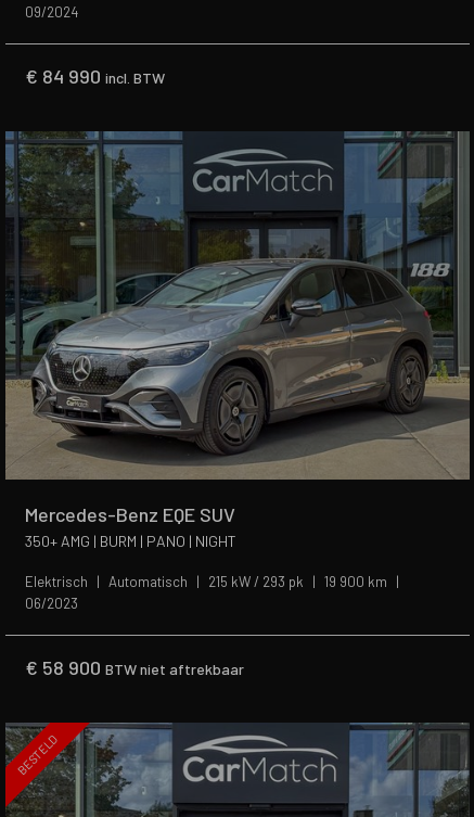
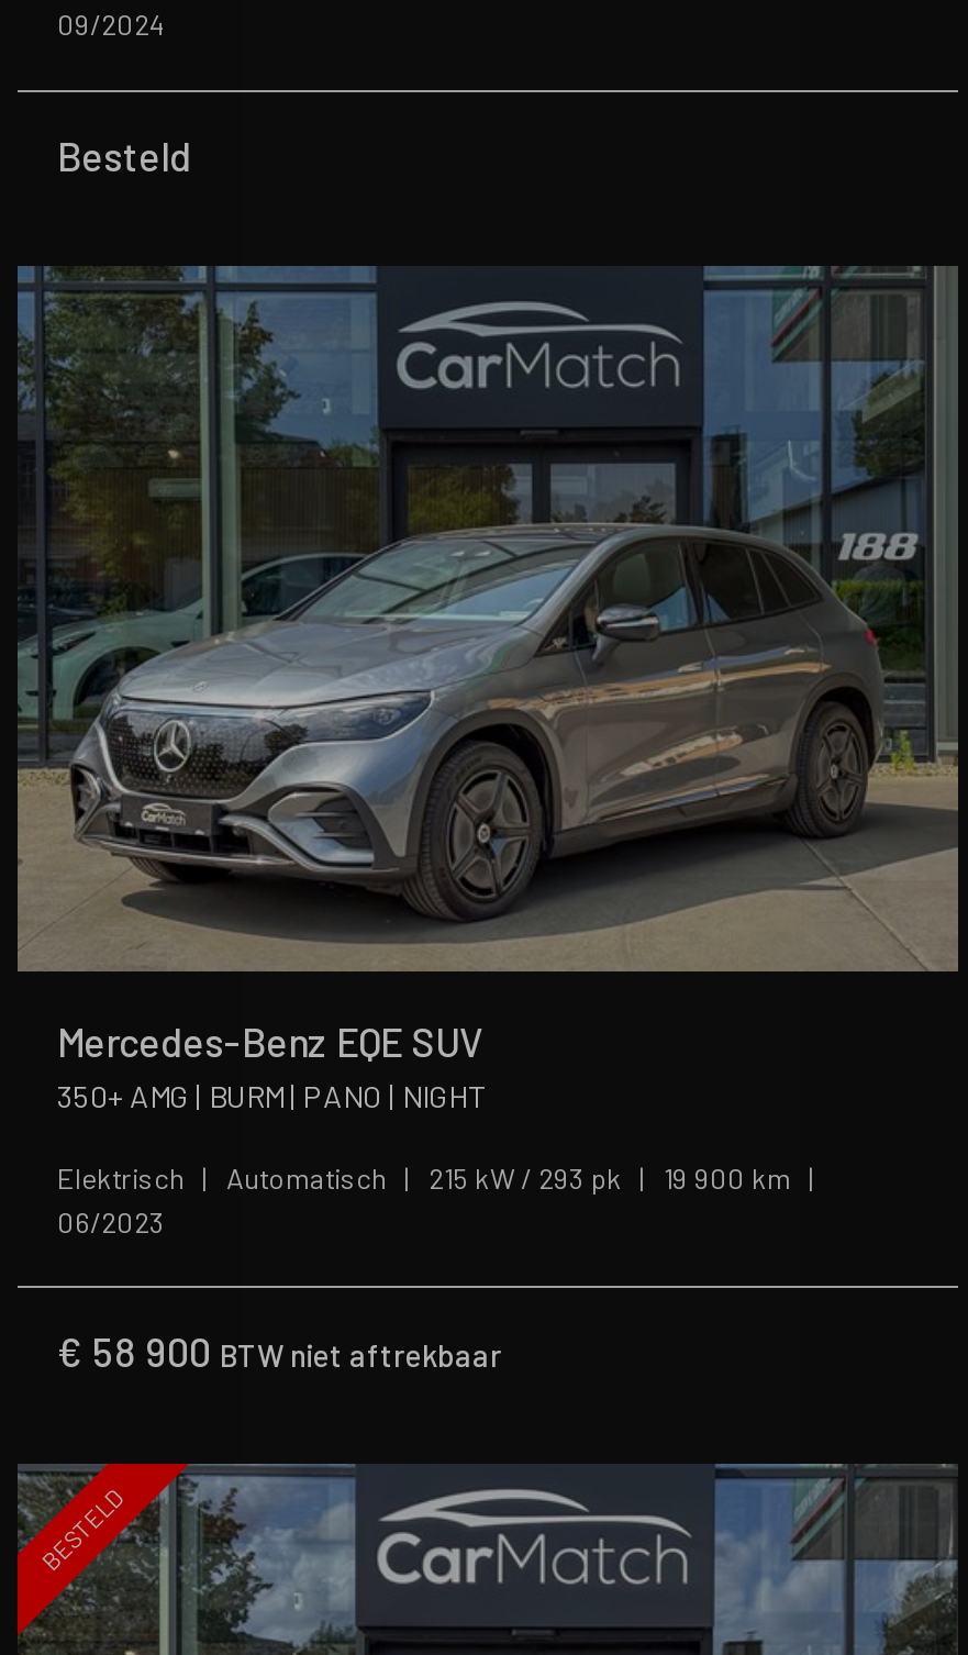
- €84 990 incl. BTW
+ Besteld
